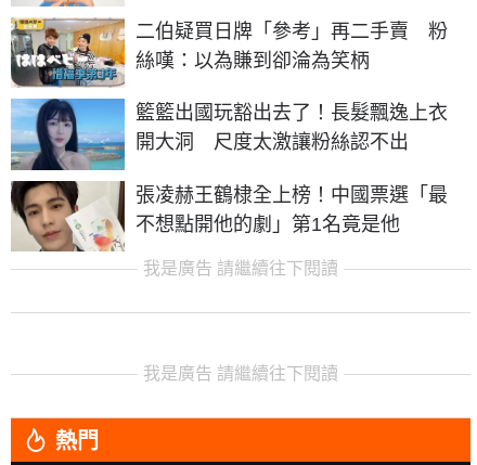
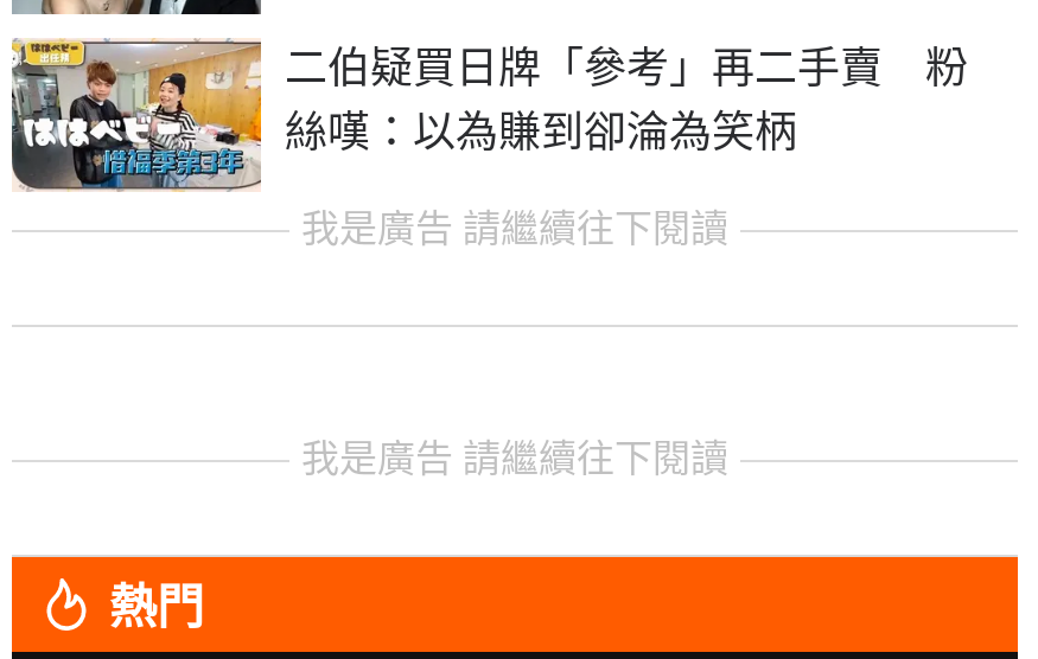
- [image]
- 籃籃出國玩豁出去了！長髮飄逸上衣
- 開大洞 尺度太激讓粉絲認不出
- 張凌赫王鶴棣全上榜！中國票選「最
- 不想點開他的劇」第1名竟是他

- [image]
